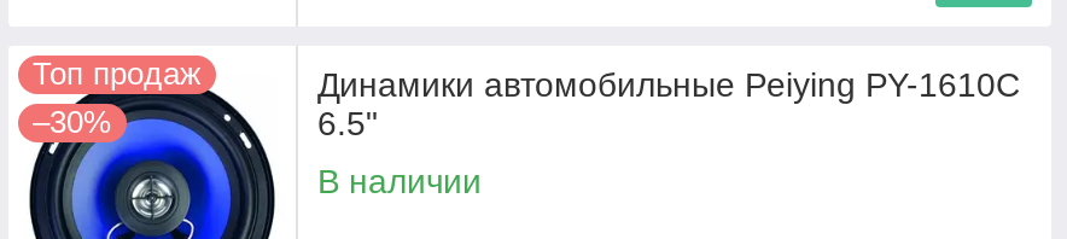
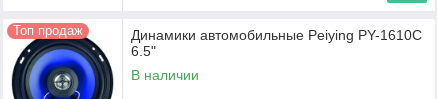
- –30%
